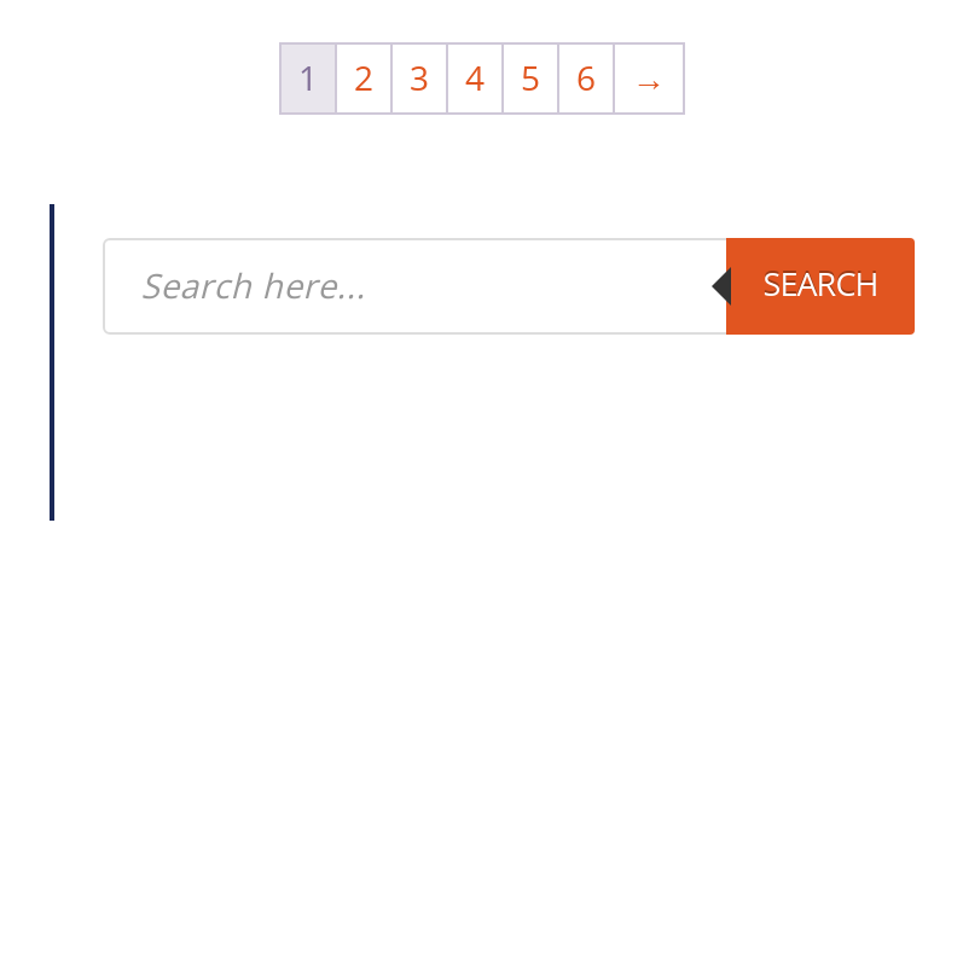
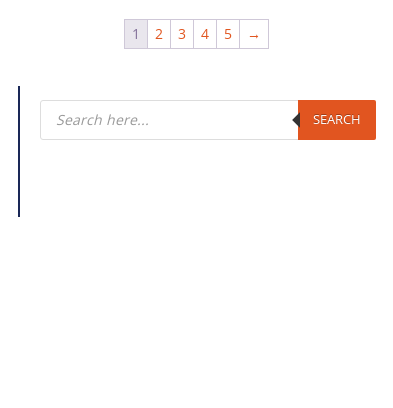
- 6
